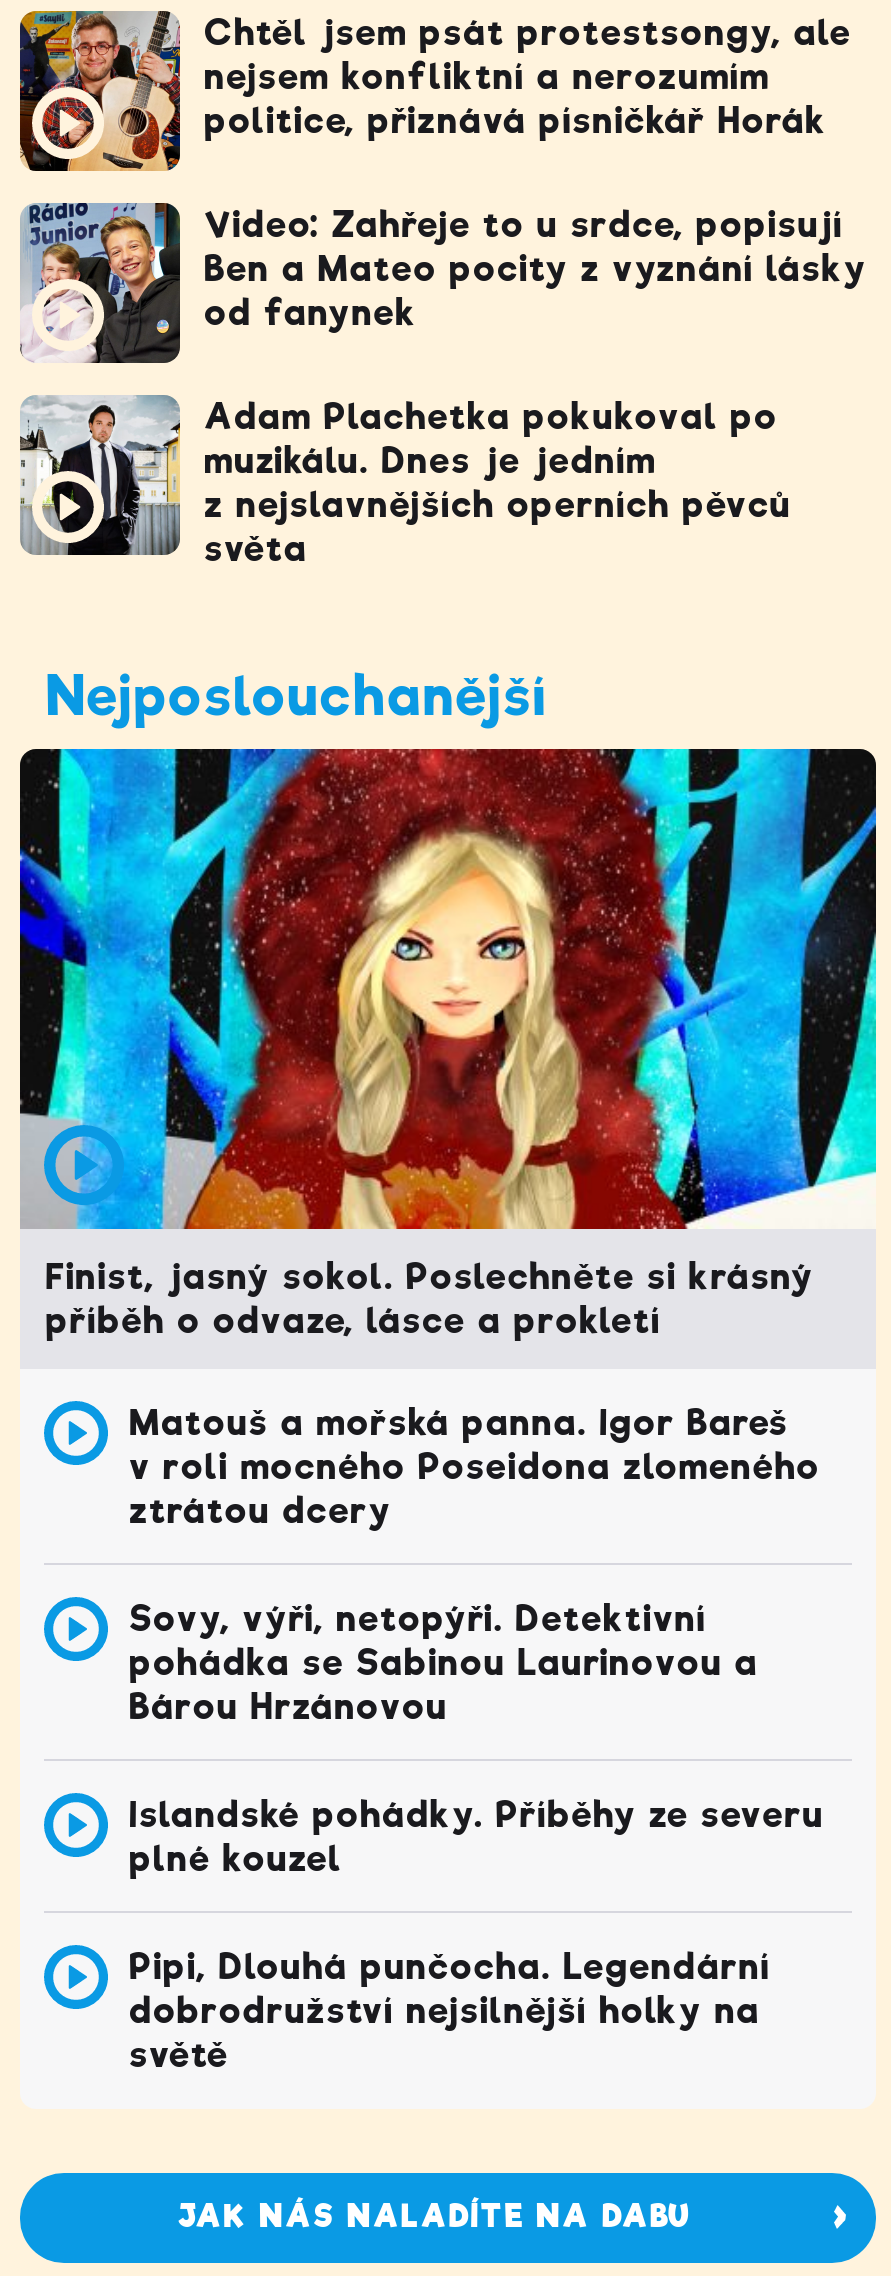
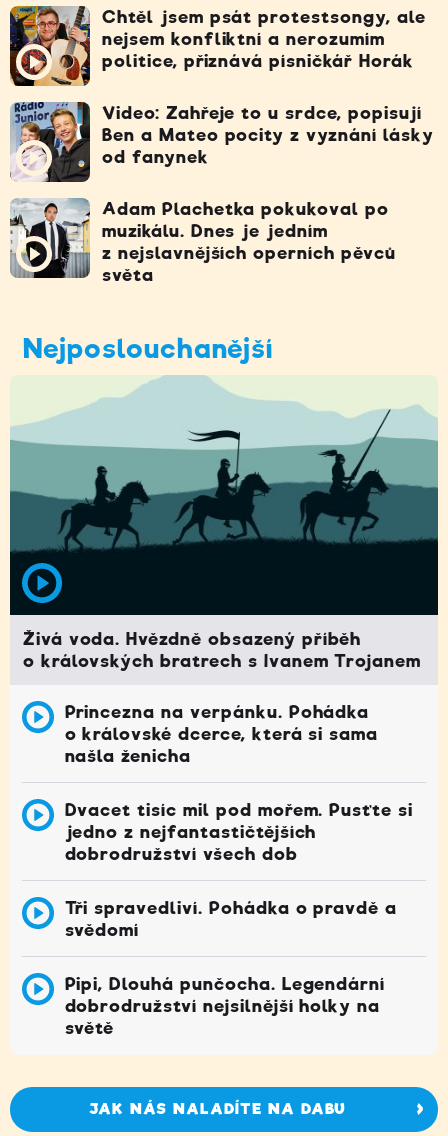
- [image]
- Finist, jasný sokol. Poslechněte si krásný
- příběh o odvaze, lásce a prokletí
+ [image]
+ Živá voda. Hvězdně obsazený příběh
+ o královských bratrech s Ivanem Trojanem

- Matouš a mořská panna. Igor Bareš
- v roli mocného Poseidona zlomeného
- ztrátou dcery
+ Princezna na verpánku. Pohádka
+ o královské dcerce, která si sama
+ našla ženicha

- Sovy, výři, netopýři. Detektivní
- pohádka se Sabinou Laurinovou a
- Bárou Hrzánovou
+ Dvacet tisíc mil pod mořem. Pusťte si
+ jedno z nejfantastičtějších
+ dobrodružství všech dob

- Islandské pohádky. Příběhy ze severu
- plné kouzel
+ Tři spravedliví. Pohádka o pravdě a
+ svědomí
